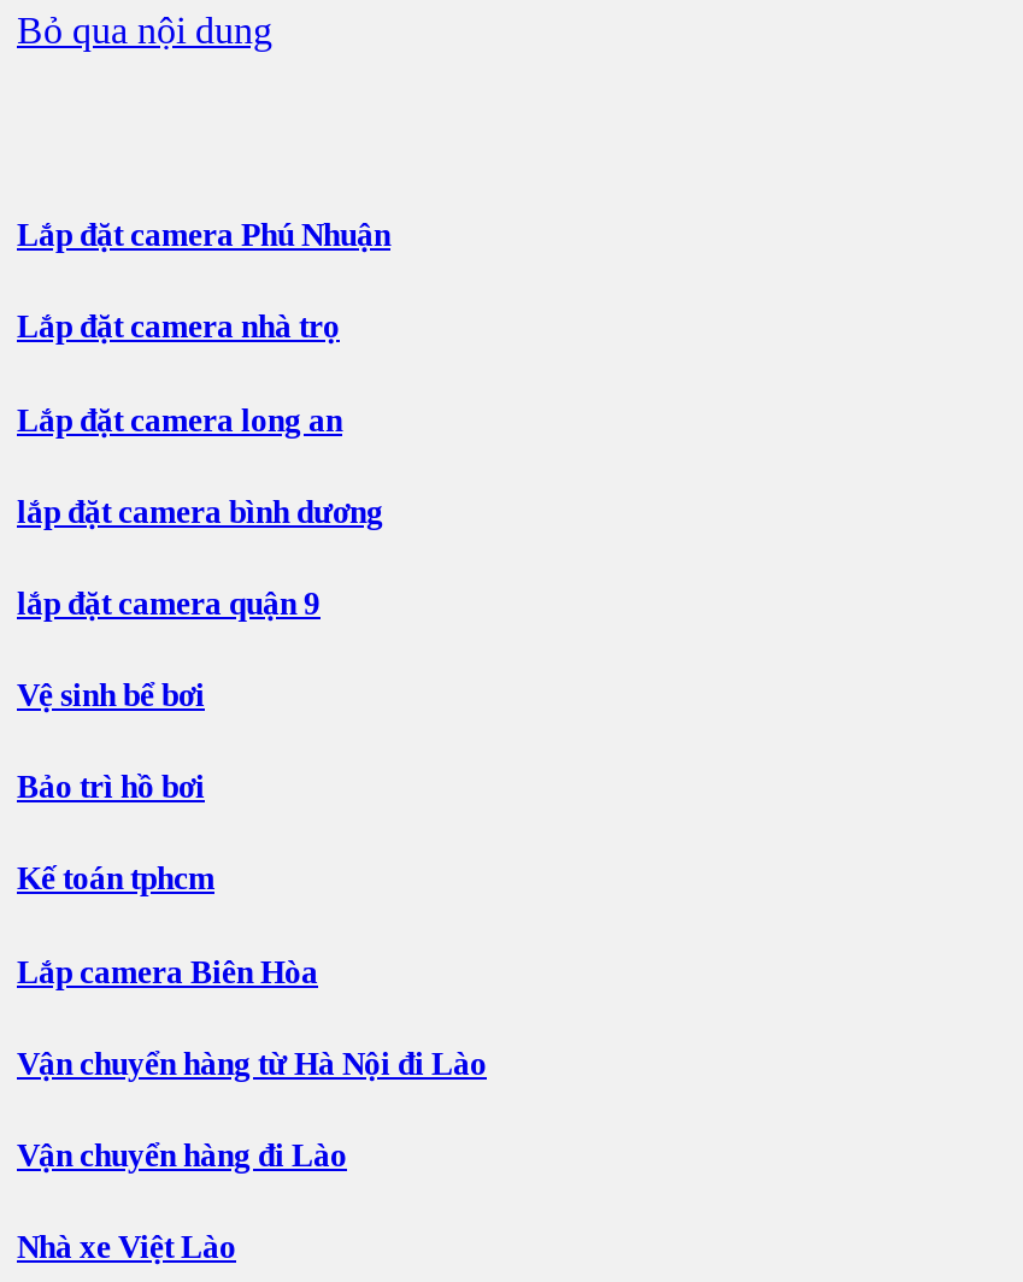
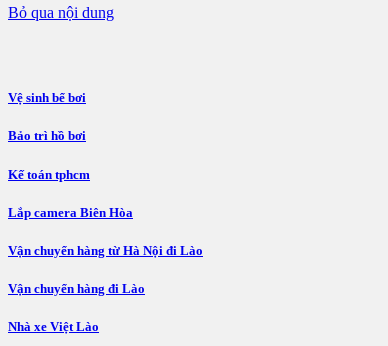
- Lắp đặt camera Phú Nhuận
- Lắp đặt camera nhà trọ
- Lắp đặt camera long an
- lắp đặt camera bình dương
- lắp đặt camera quận 9
